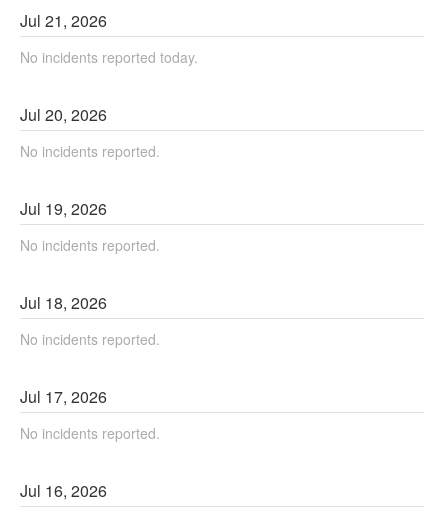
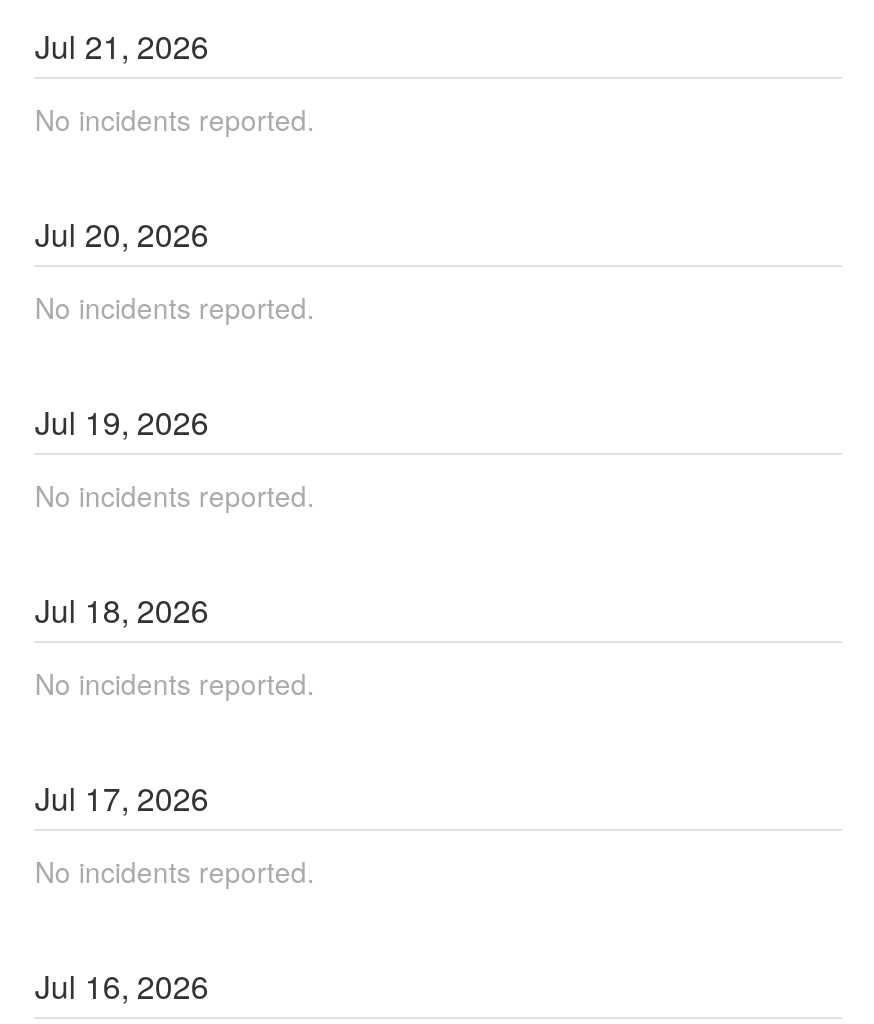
- No incidents reported today.
+ No incidents reported.
